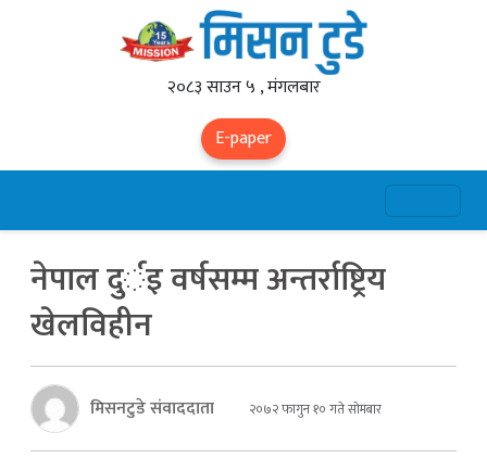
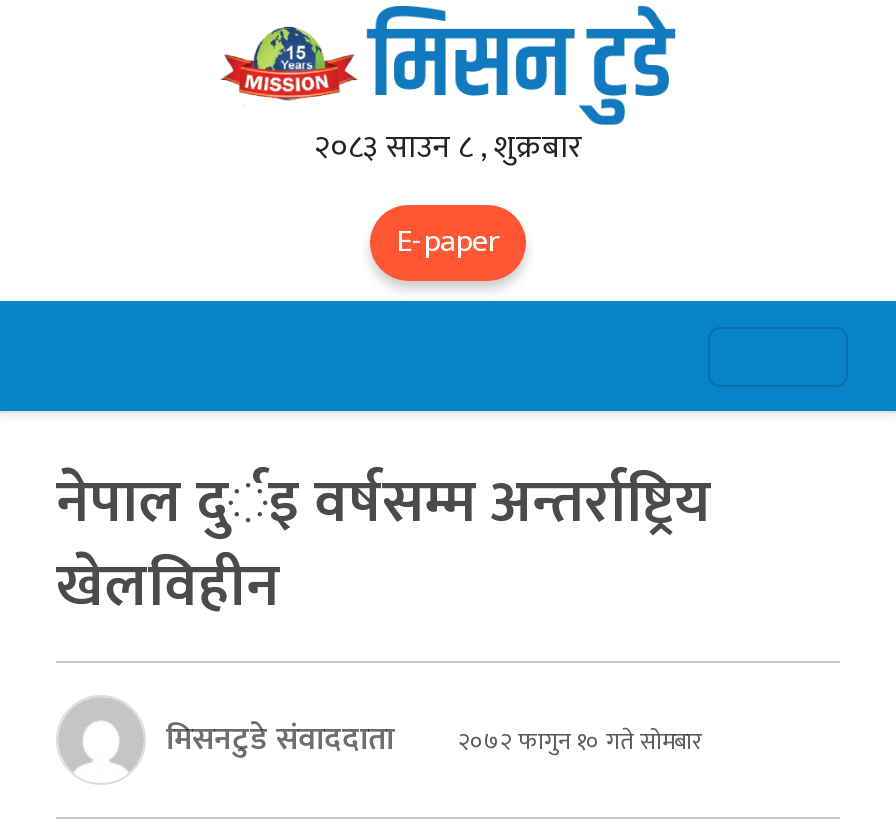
- २०८३ साउन ५ , मंगलबार
+ २०८३ साउन ८ , शुक्रबार
